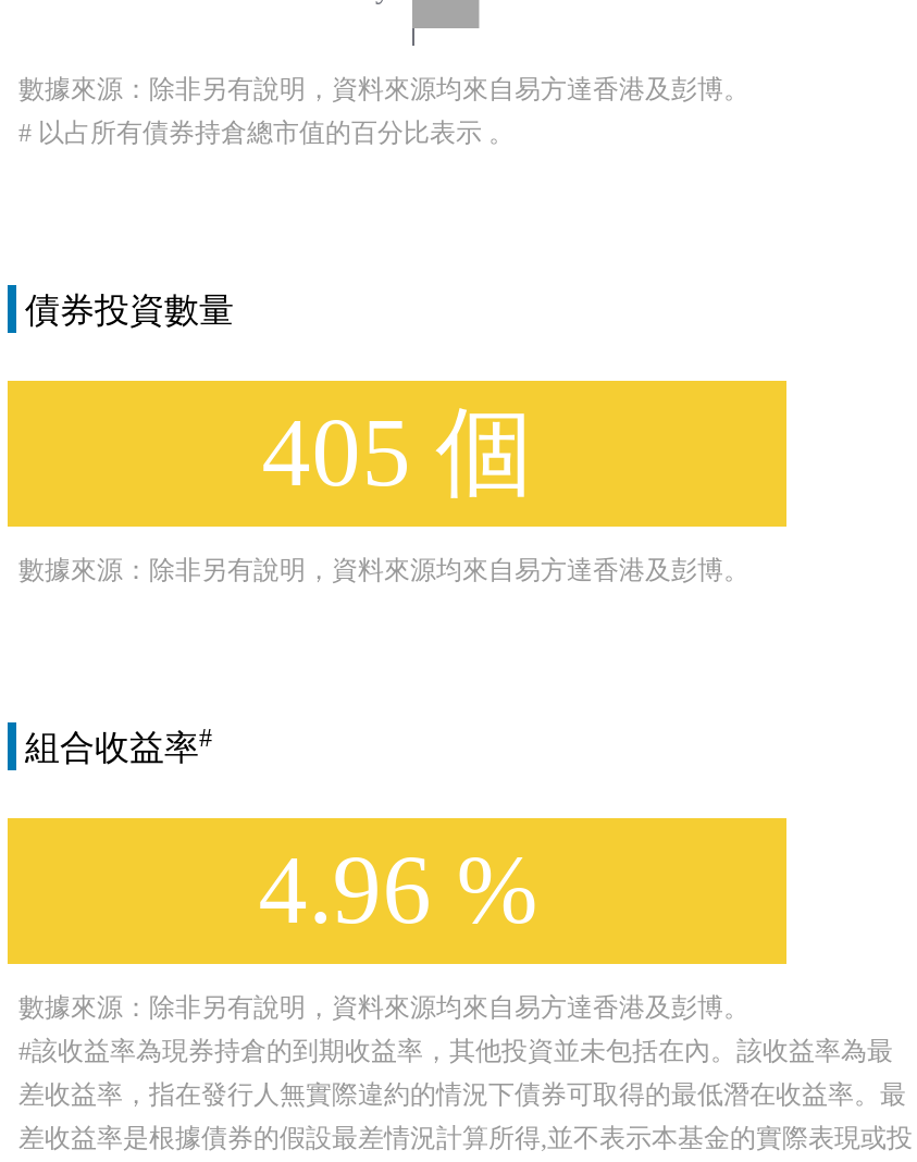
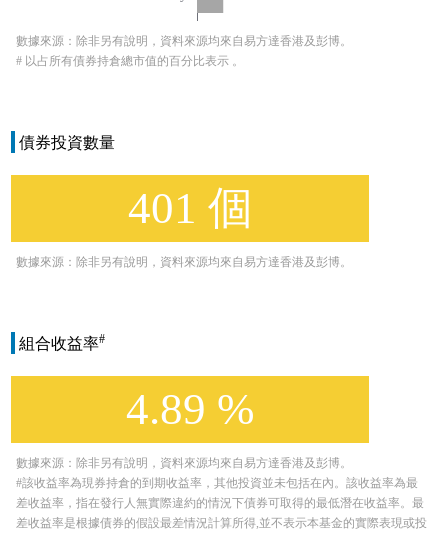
- 405 個
+ 401 個

- 4.96 %
+ 4.89 %
